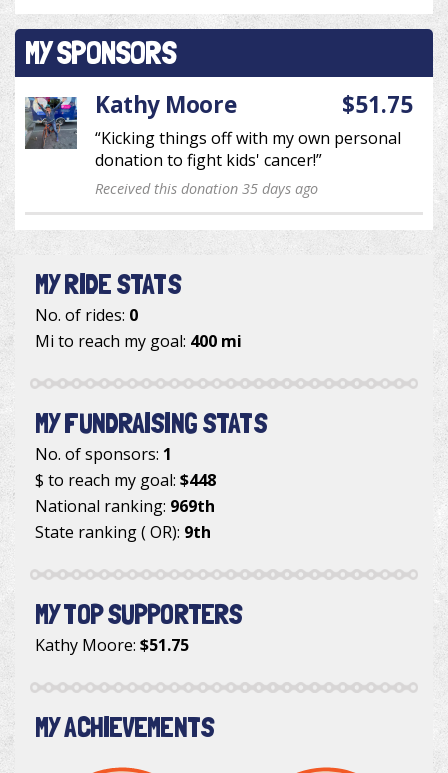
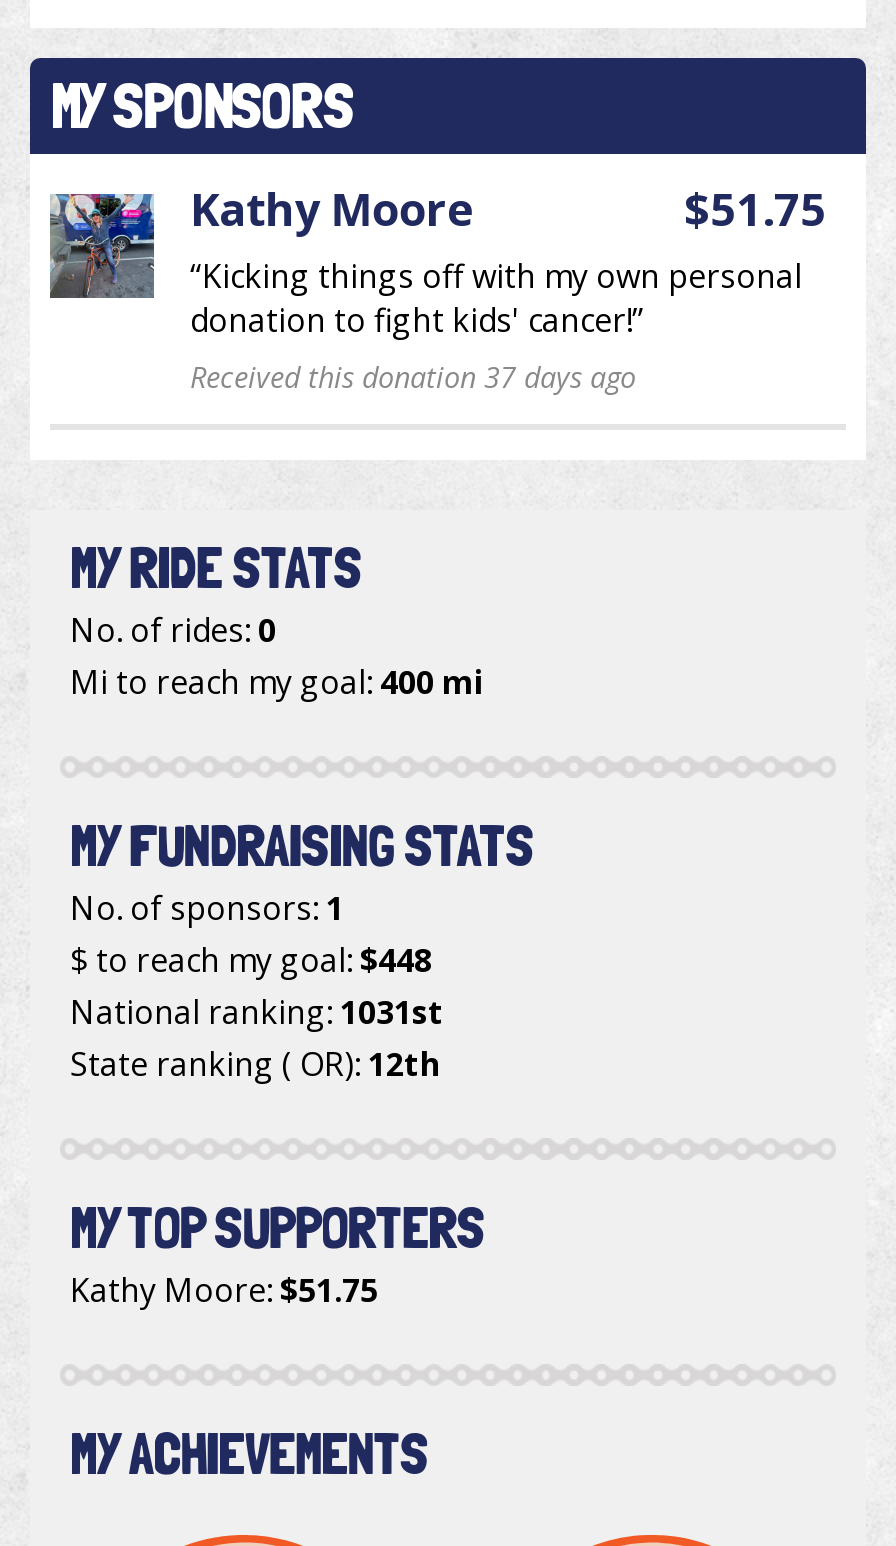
- Received this donation 35 days ago
+ Received this donation 37 days ago

- National ranking: 969th
+ National ranking: 1031st

- State ranking ( OR): 9th
+ State ranking ( OR): 12th
